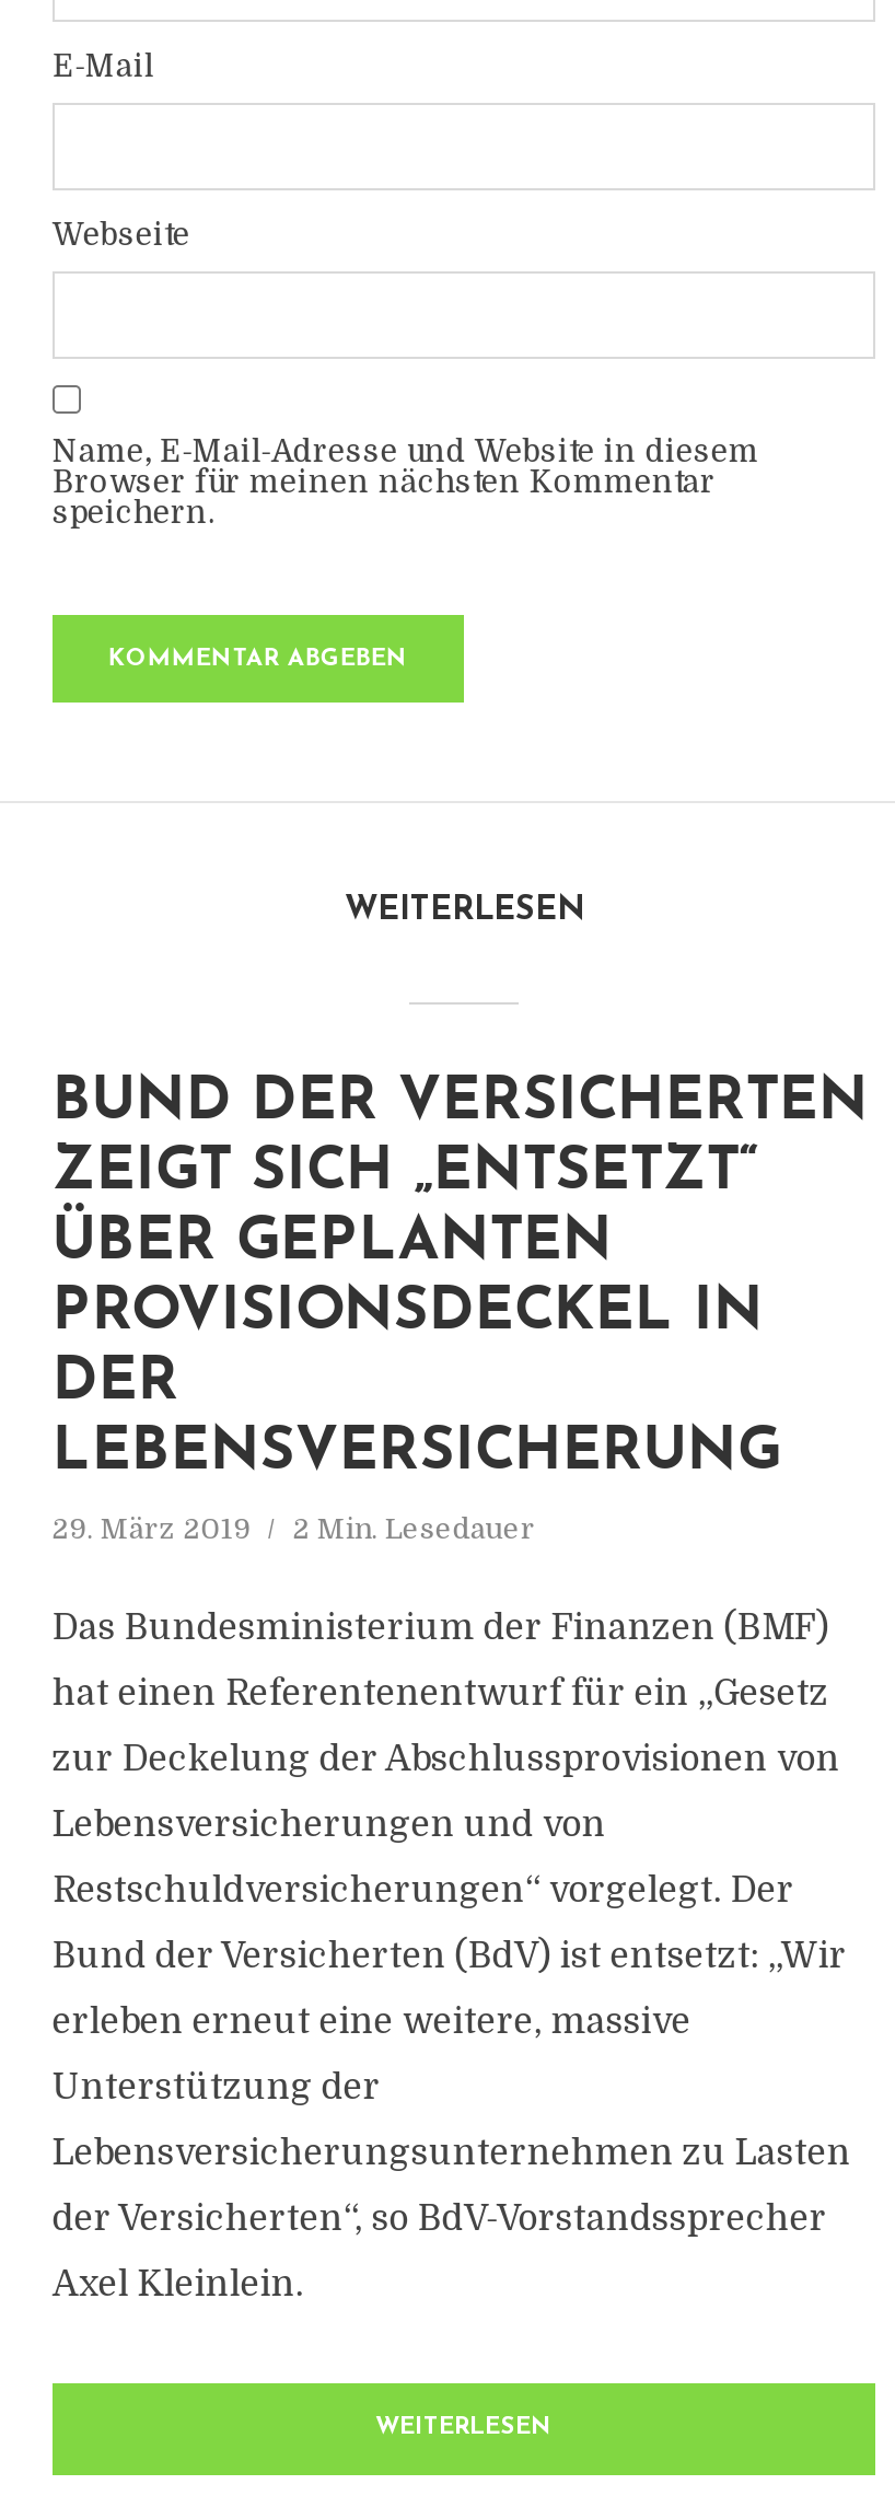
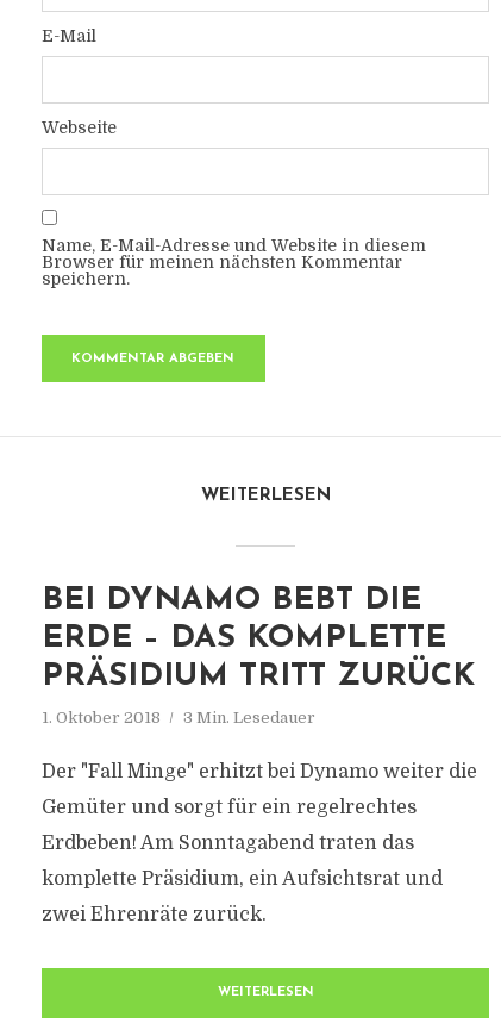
- BUND DER VERSICHERTEN
- ZEIGT SICH „ENTSETZT“
- ÜBER GEPLANTEN
- PROVISIONSDECKEL IN
- DER
- LEBENSVERSICHERUNG
- 29. März 2019
- 2 Min. Lesedauer
- Das Bundesministerium der Finanzen (BMF)
- hat einen Referentenentwurf für ein „Gesetz
- zur Deckelung der Abschlussprovisionen von
- Lebensversicherungen und von
- Restschuldversicherungen“ vorgelegt. Der
- Bund der Versicherten (BdV) ist entsetzt: „Wir
- erleben erneut eine weitere, massive
- Unterstützung der
- Lebensversicherungsunternehmen zu Lasten
- der Versicherten“, so BdV-Vorstandssprecher
- Axel Kleinlein.
+ BEI DYNAMO BEBT DIE
+ ERDE – DAS KOMPLETTE
+ PRÄSIDIUM TRITT ZURÜCK
+ 1. Oktober 2018
+ 3 Min. Lesedauer
+ Der "Fall Minge" erhitzt bei Dynamo weiter die
+ Gemüter und sorgt für ein regelrechtes
+ Erdbeben! Am Sonntagabend traten das
+ komplette Präsidium, ein Aufsichtsrat und
+ zwei Ehrenräte zurück.
